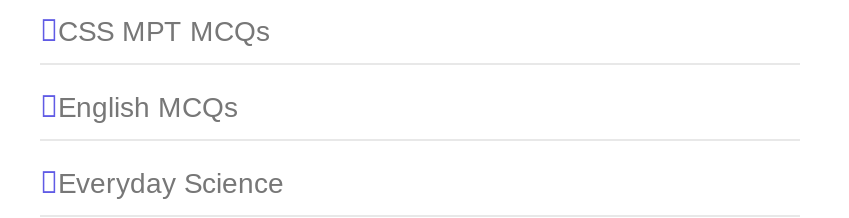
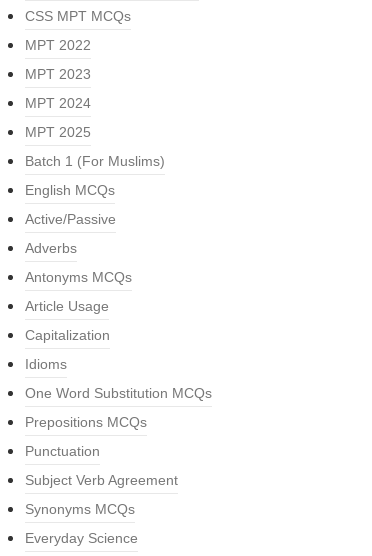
+ MPT 2022
+ MPT 2023
+ MPT 2024
+ MPT 2025
+ Batch 1 (For Muslims)

+ Active/Passive
+ Adverbs
+ Antonyms MCQs
+ Article Usage
+ Capitalization
+ Idioms
+ One Word Substitution MCQs
+ Prepositions MCQs
+ Punctuation
+ Subject Verb Agreement
+ Synonyms MCQs
